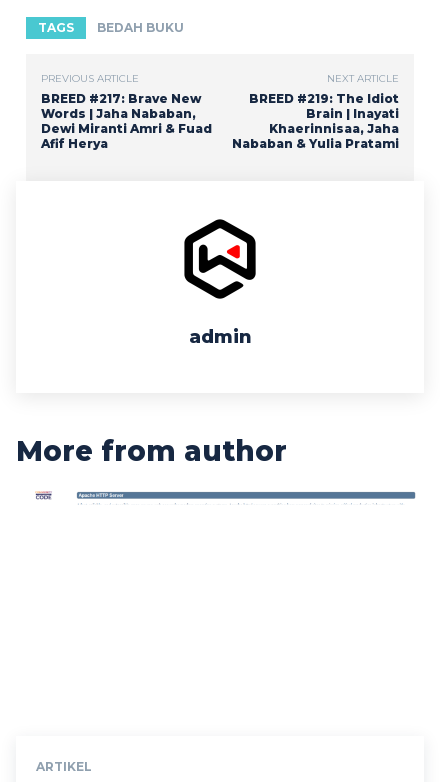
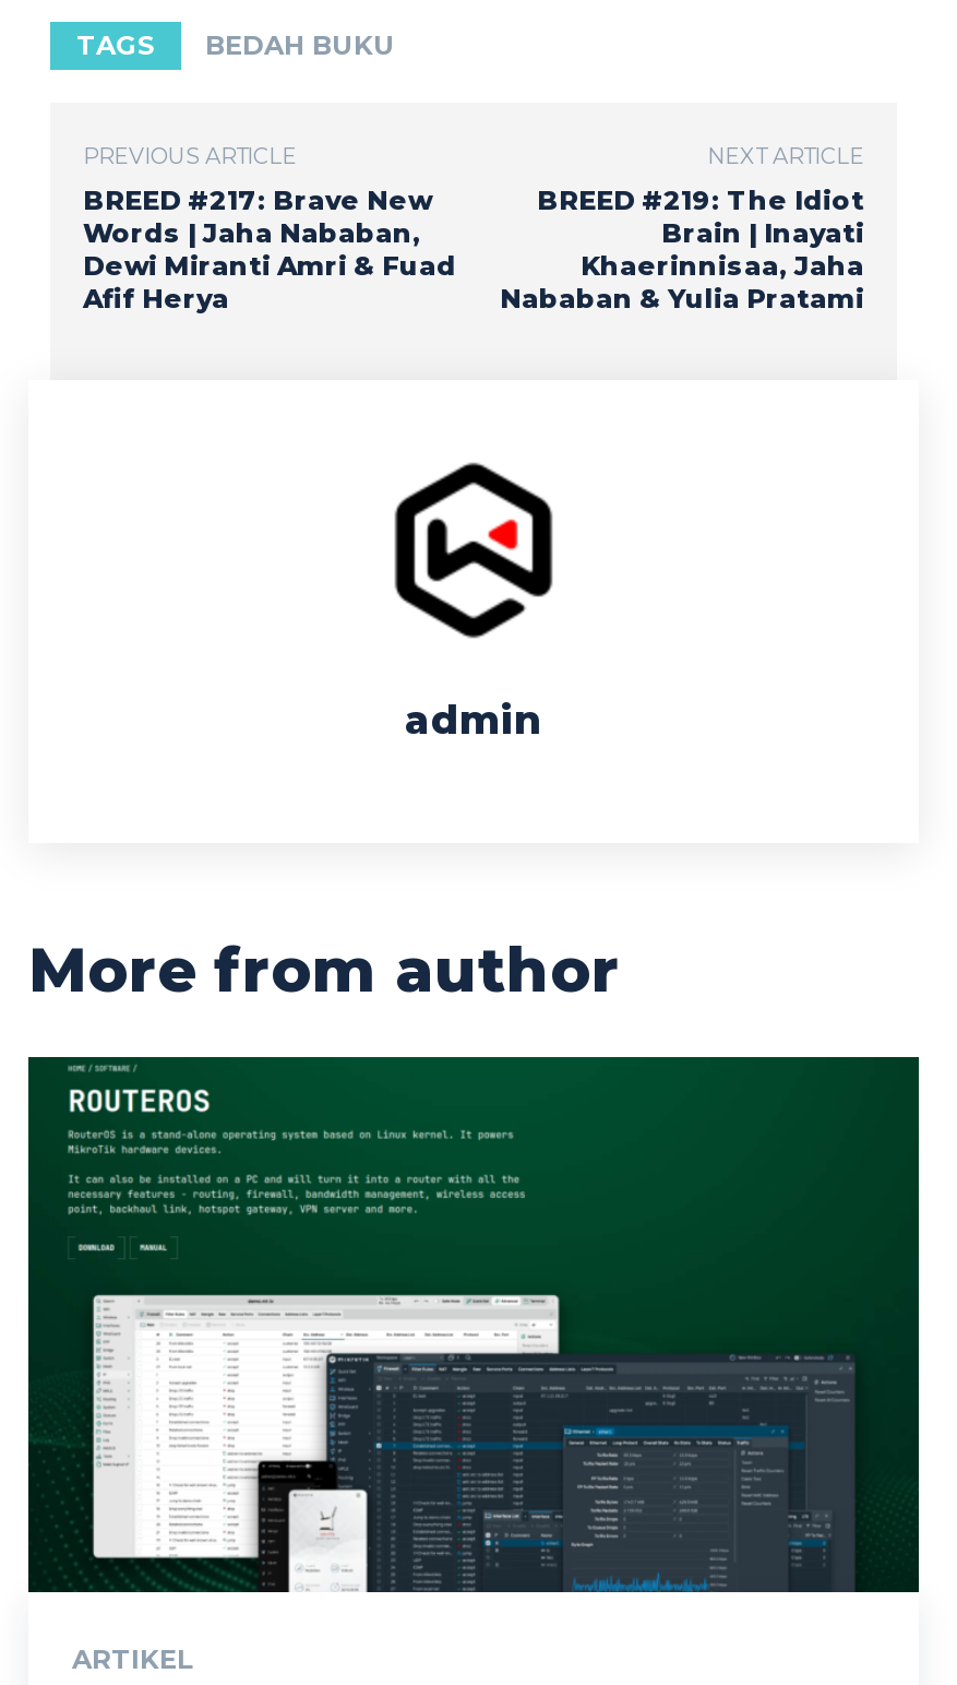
+ [image]
